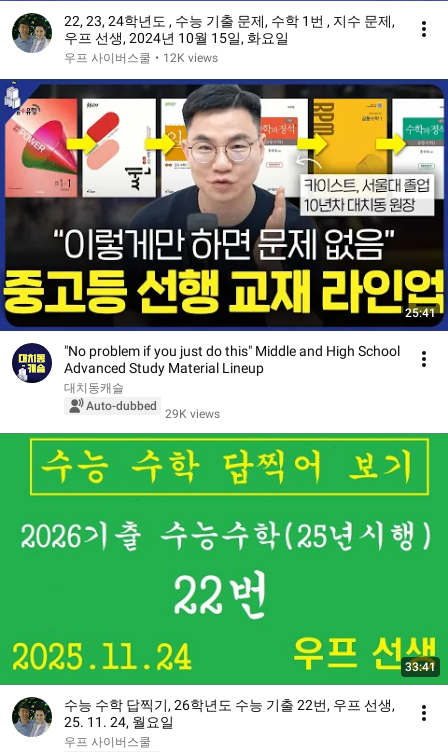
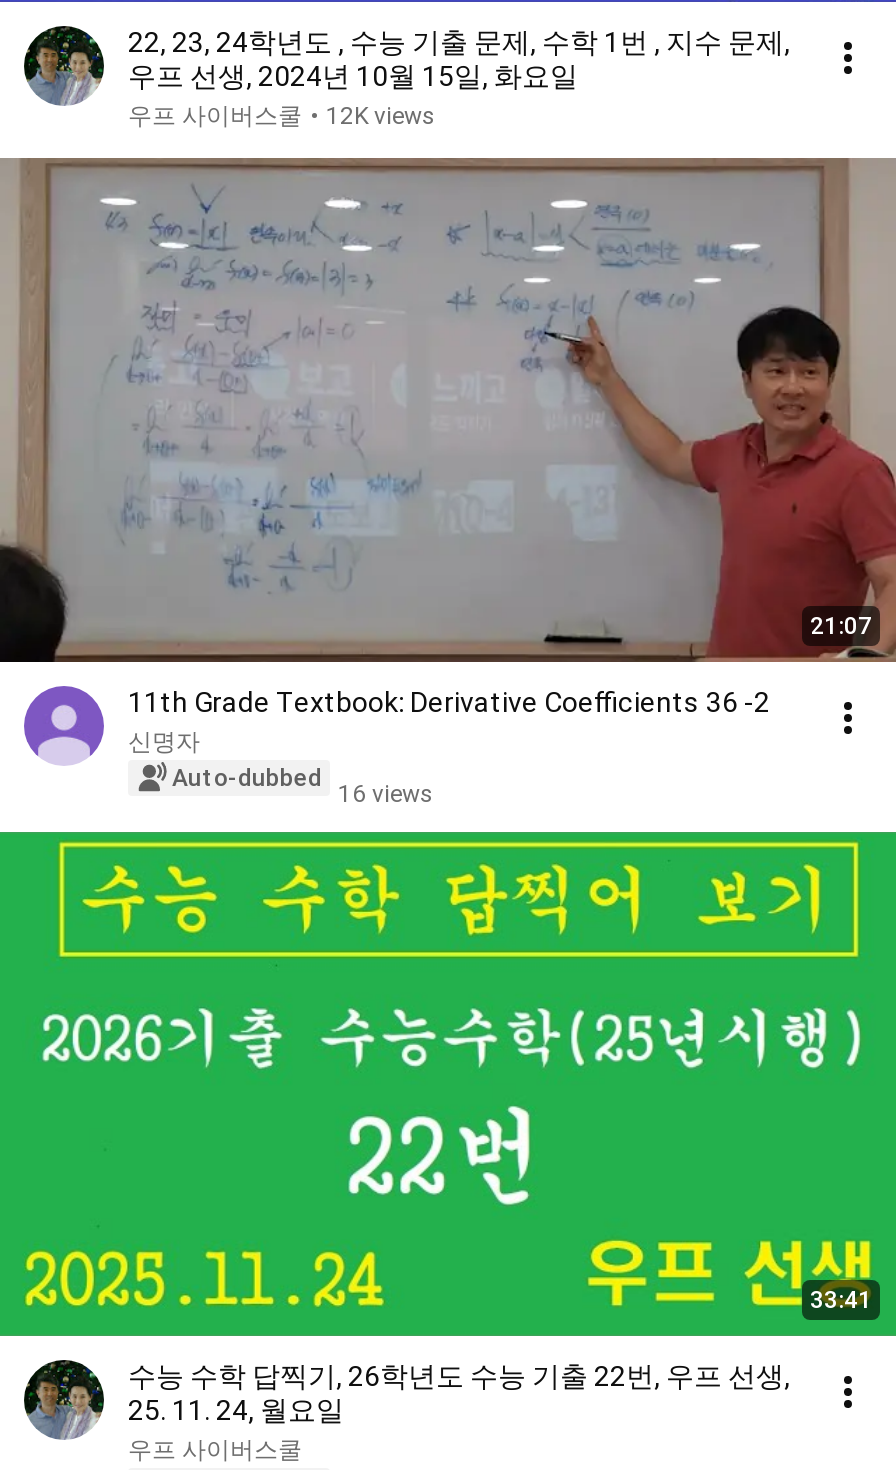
- [image]
- 25:41
+ [image]
+ 21:07

- [image]
- "No problem if you just do this" Middle and High School
- Advanced Study Material Lineup
- 대치동캐슬
+ [image]
+ 11th Grade Textbook: Derivative Coefficients 36 -2
+ 신명자

- 29K views
+ 16 views
